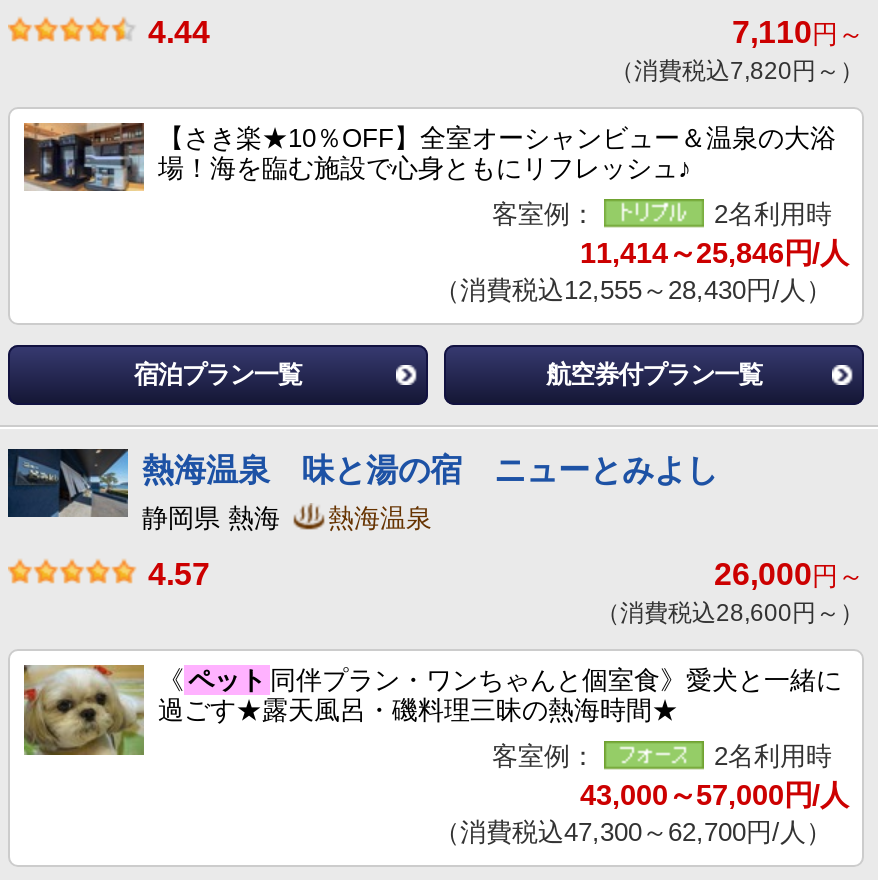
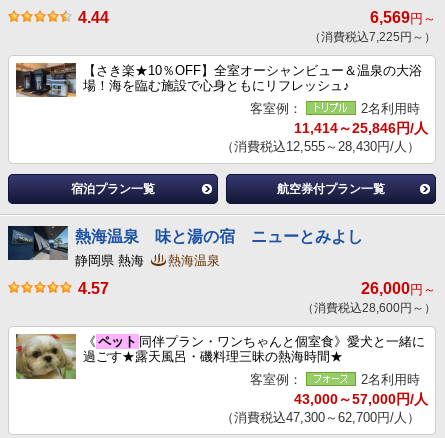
- 7,110円～
+ 6,569円～

- （消費税込7,820円～）
+ （消費税込7,225円～）
